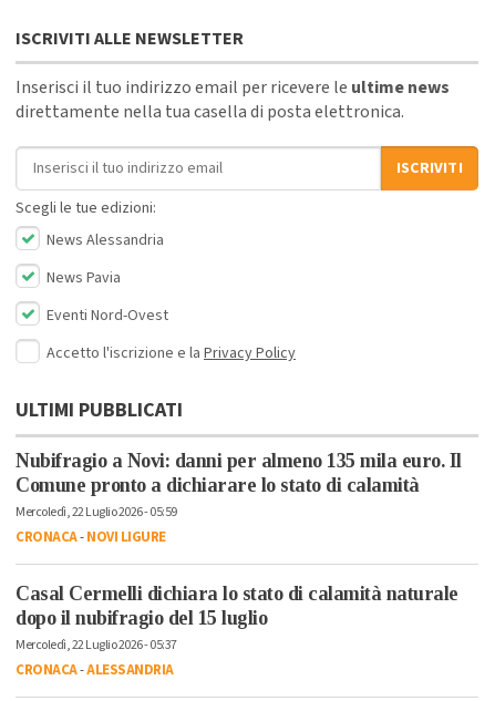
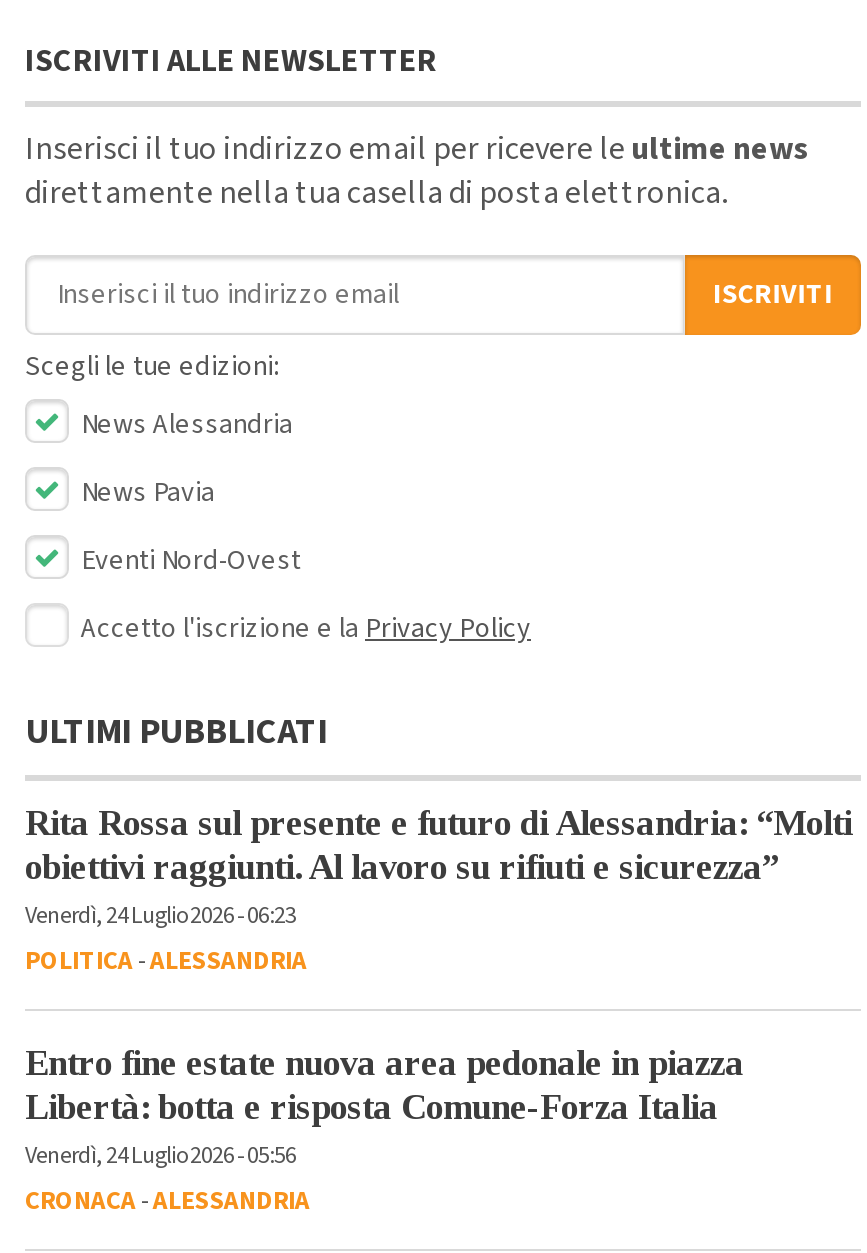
- Nubifragio a Novi: danni per almeno 135 mila euro. Il
- Comune pronto a dichiarare lo stato di calamità
- Mercoledì, 22 Luglio 2026 - 05:59
- CRONACA -NOVI LIGURE
+ Rita Rossa sul presente e futuro di Alessandria: “Molti
+ obiettivi raggiunti. Al lavoro su rifiuti e sicurezza”
+ Venerdì, 24 Luglio 2026 - 06:23
+ POLITICA -ALESSANDRIA

- Casal Cermelli dichiara lo stato di calamità naturale
- dopo il nubifragio del 15 luglio
- Mercoledì, 22 Luglio 2026 - 05:37
+ Entro fine estate nuova area pedonale in piazza
+ Libertà: botta e risposta Comune-Forza Italia
+ Venerdì, 24 Luglio 2026 - 05:56
